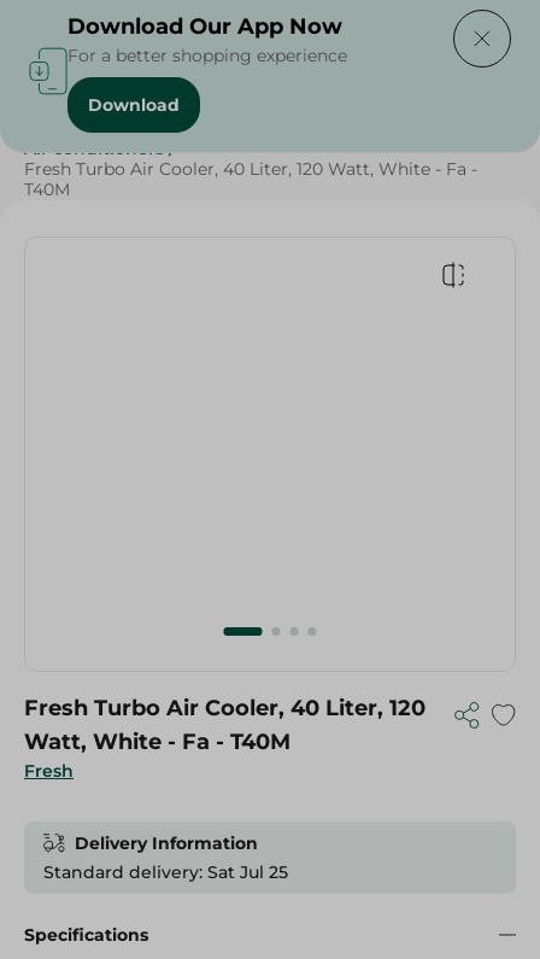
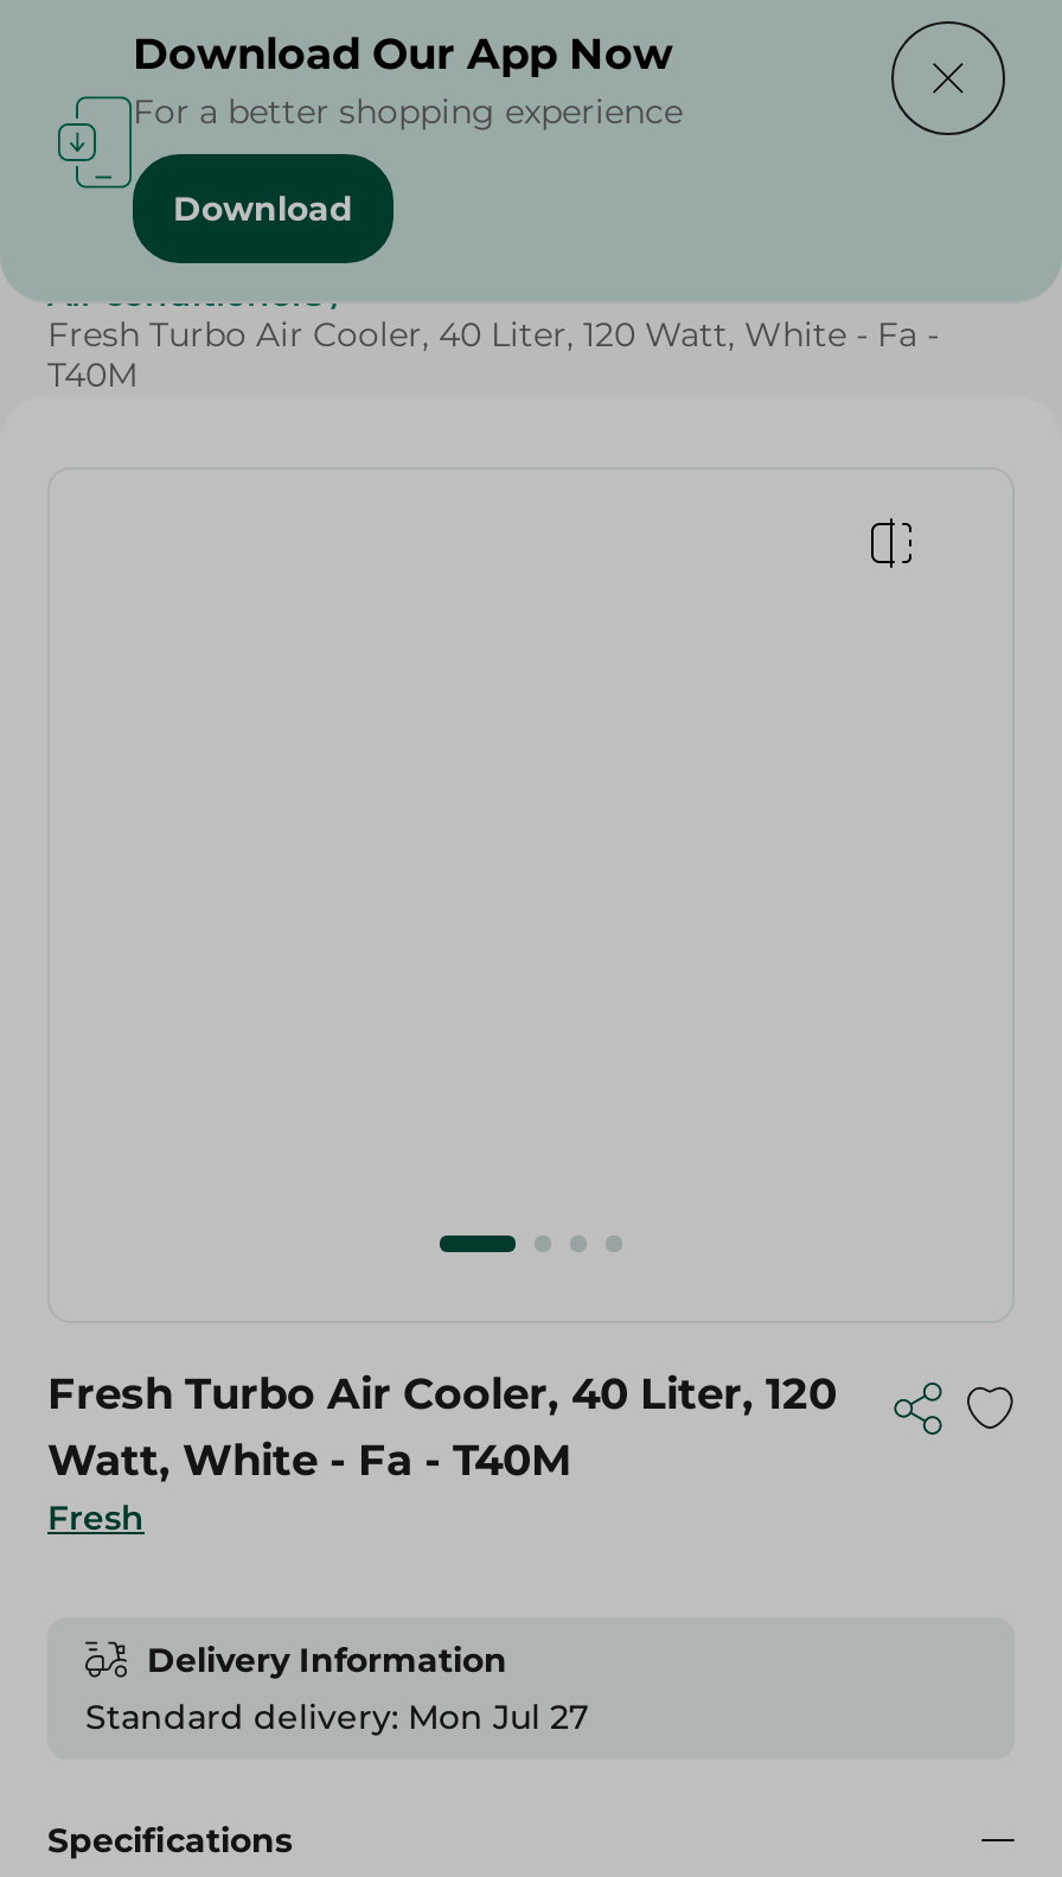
- Standard delivery: Sat Jul 25
+ Standard delivery: Mon Jul 27
